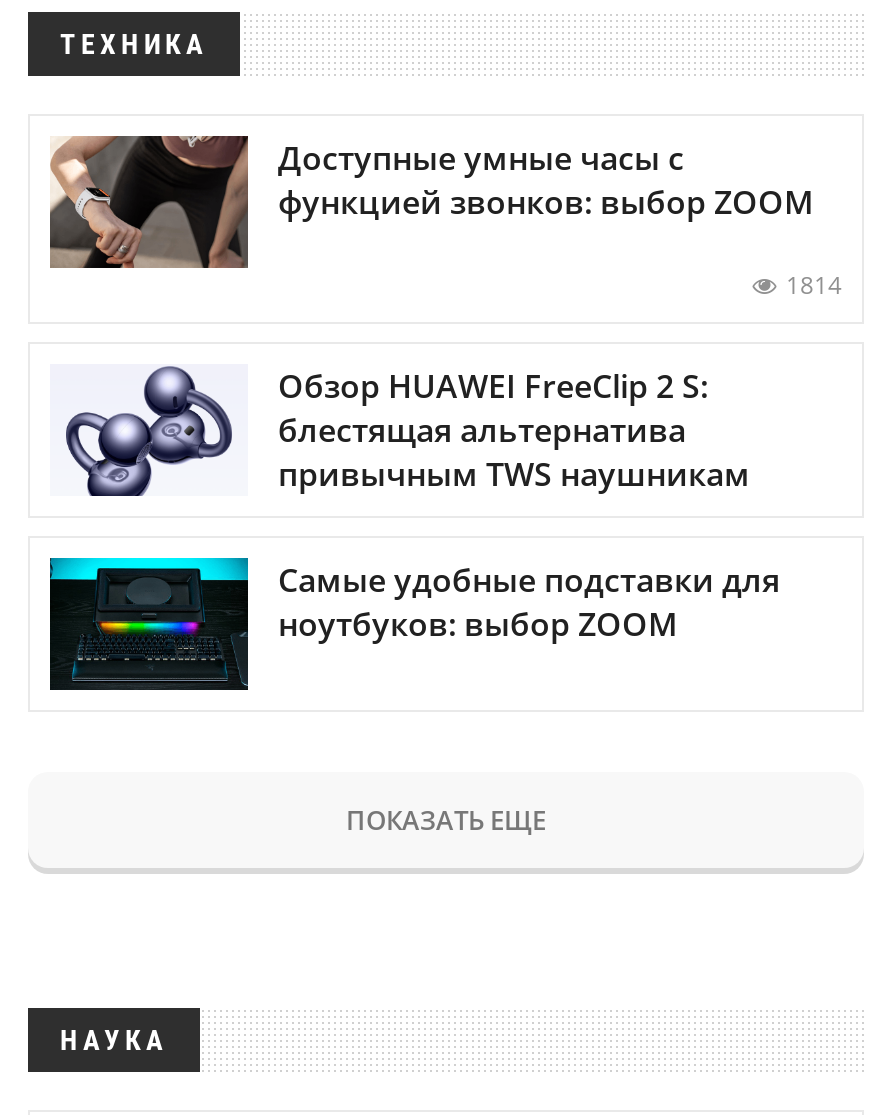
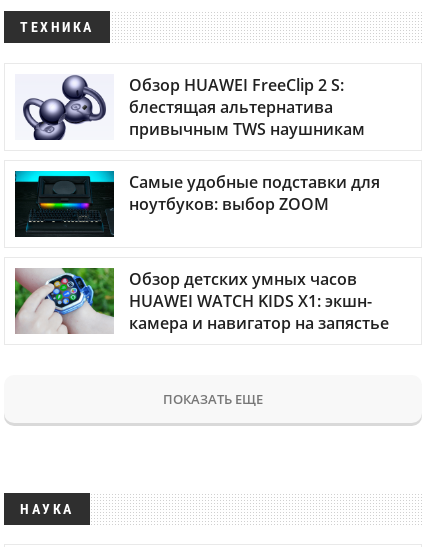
- [image]
- Доступные умные часы с
- функцией звонков: выбор ZOOM
- 1814

moved up: [image] | Обзор HUAWEI FreeClip 2 S: | блестящая альтернатива | привычным TWS наушникам | Самые удобные подставки для | ноутбуков: выбор ZOOM

+ [image]
+ Обзор детских умных часов
+ HUAWEI WATCH KIDS X1: экшн-
+ камера и навигатор на запястье
